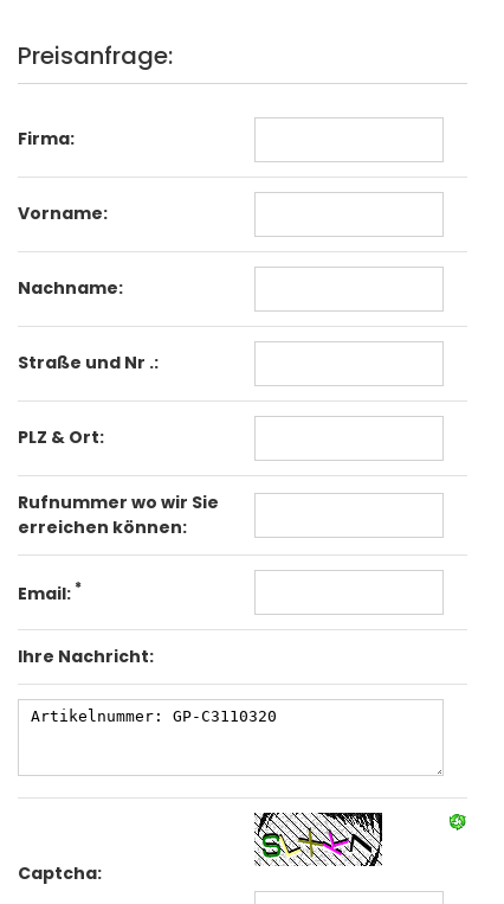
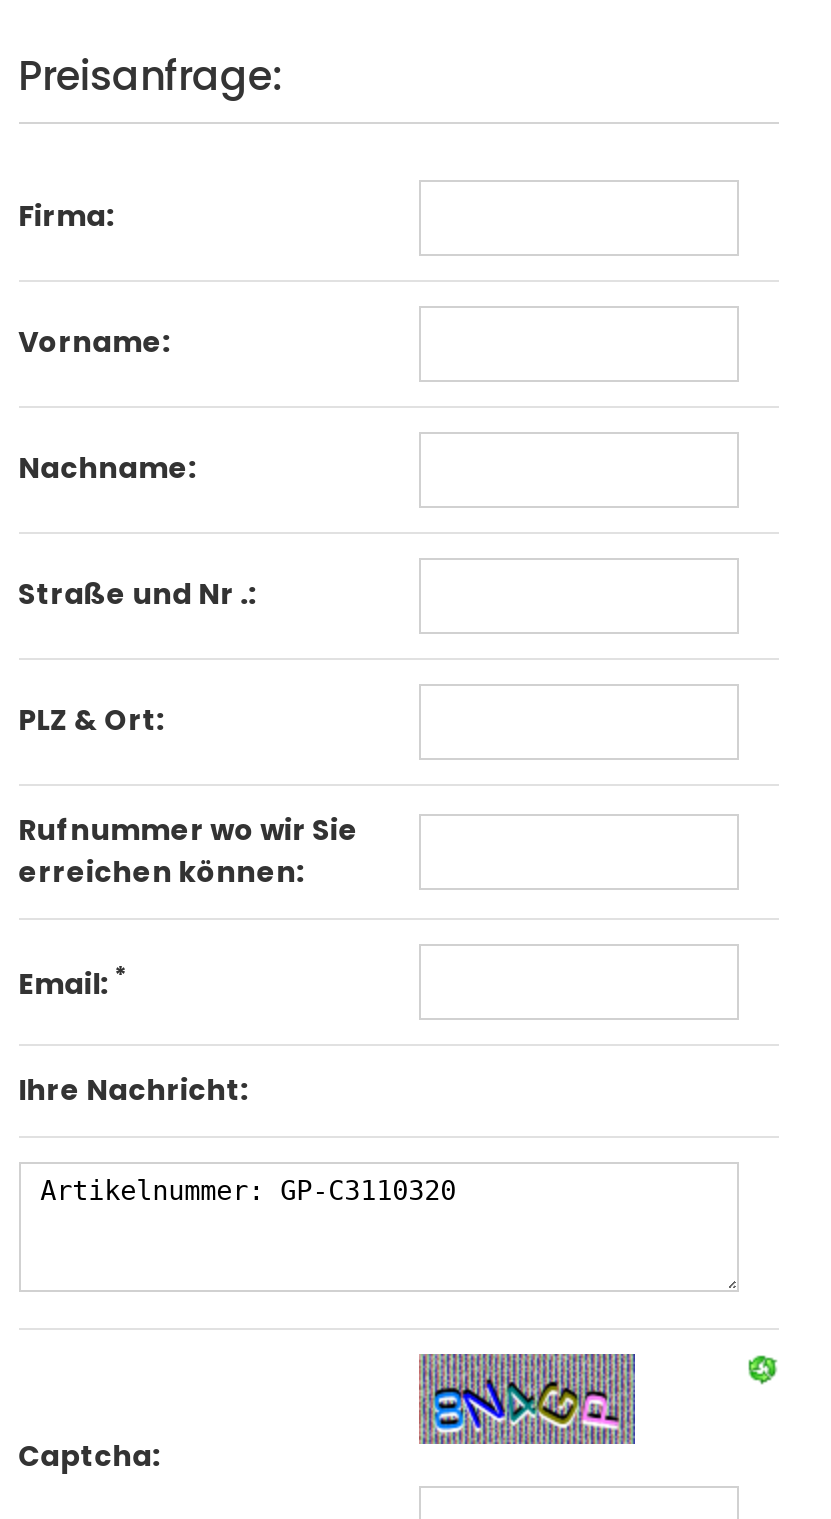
- [image]
+ [image]
